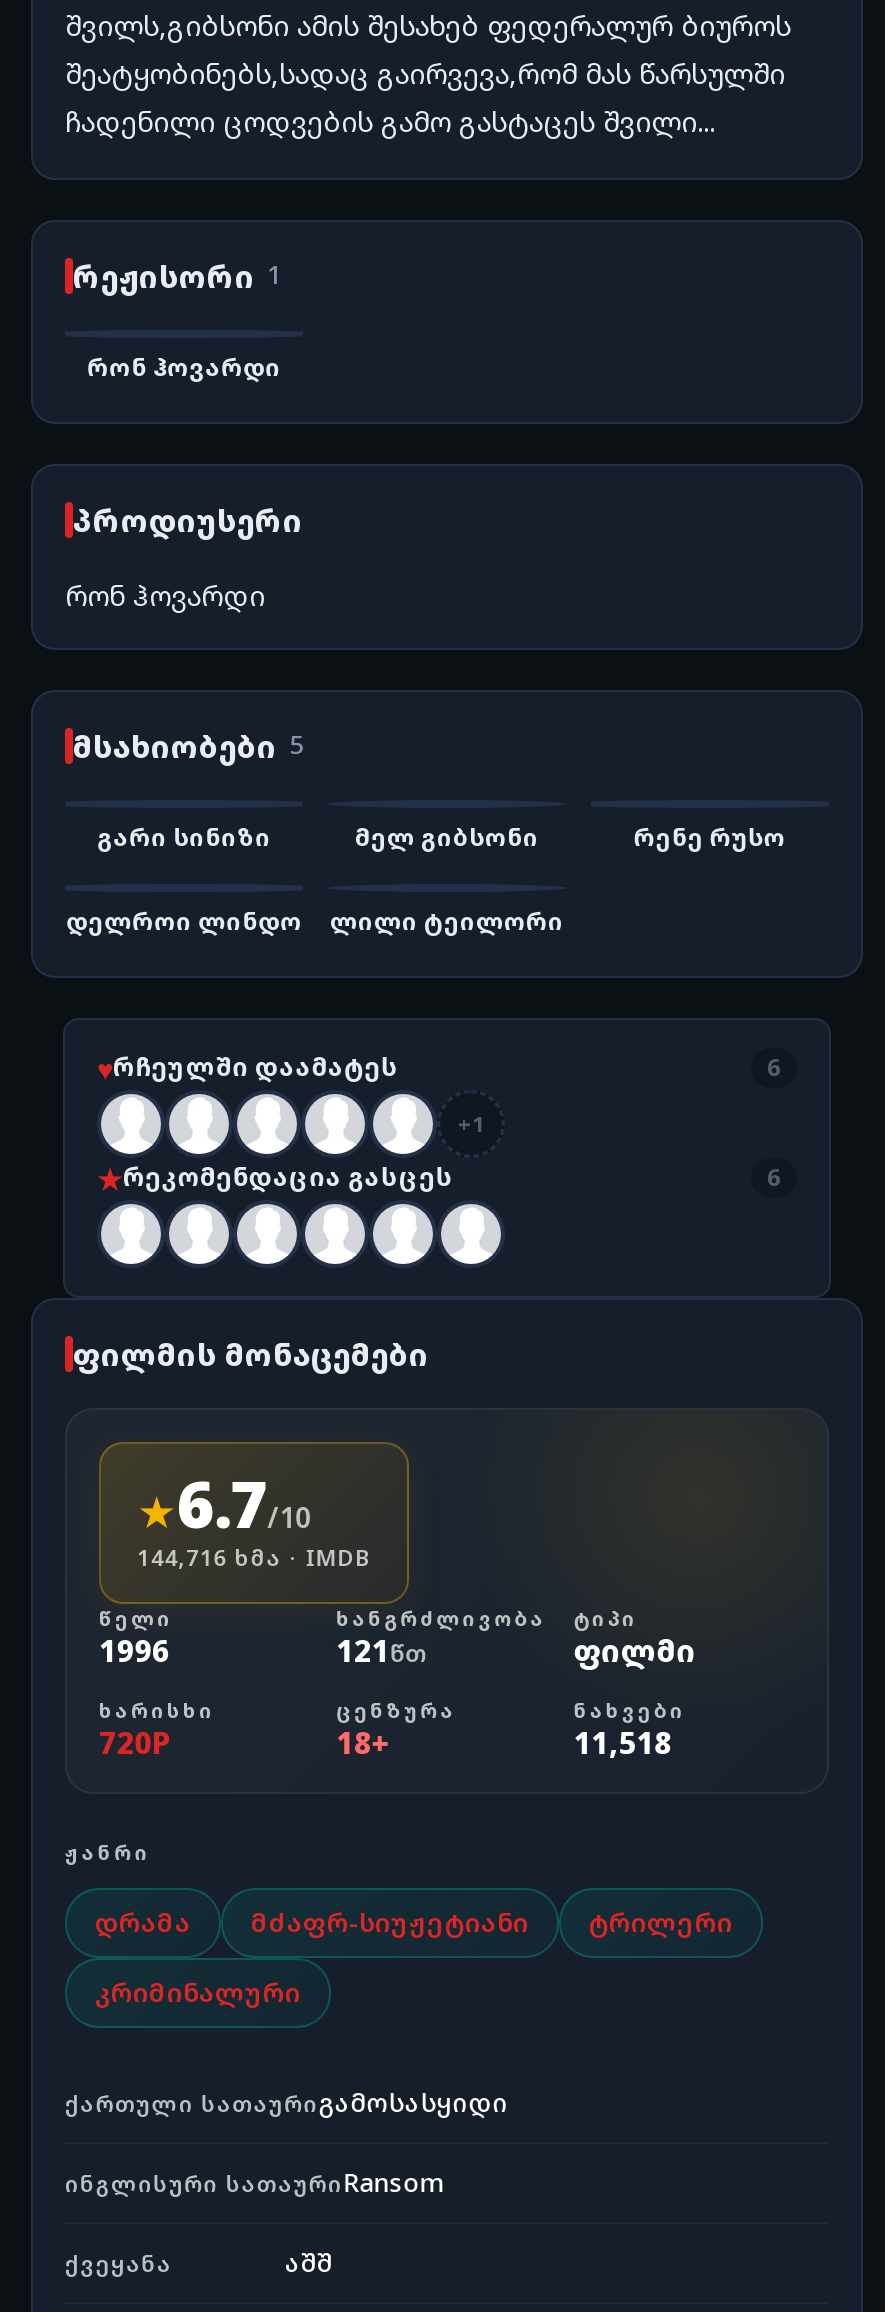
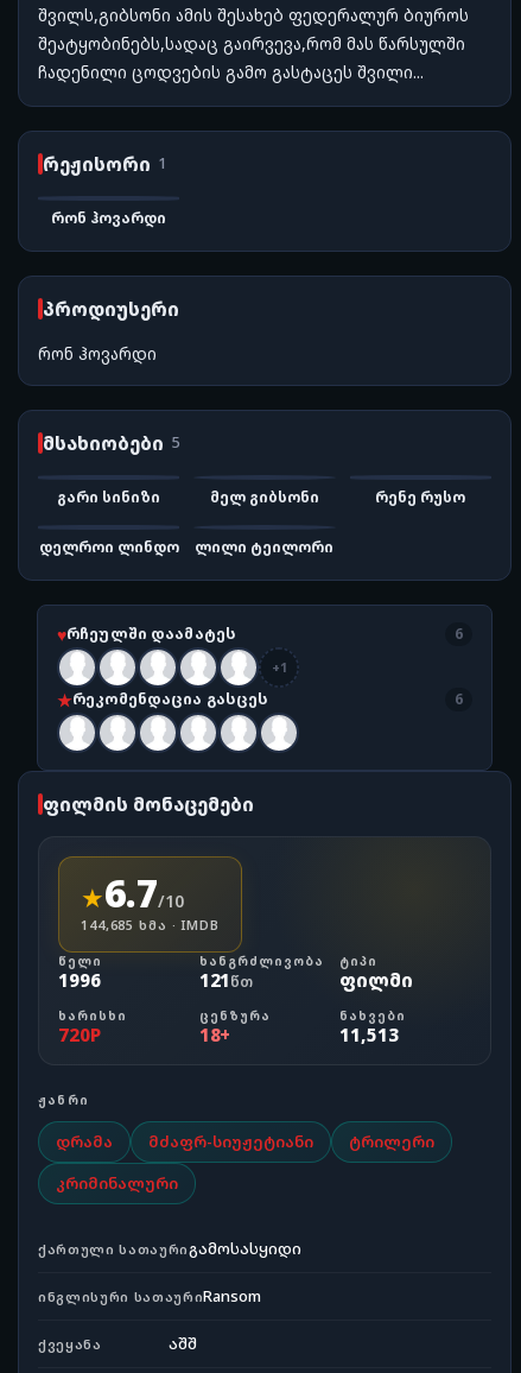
- 144,716 ᲮᲛᲐ · IMDB
+ 144,685 ᲮᲛᲐ · IMDB

- 11,518
+ 11,513
